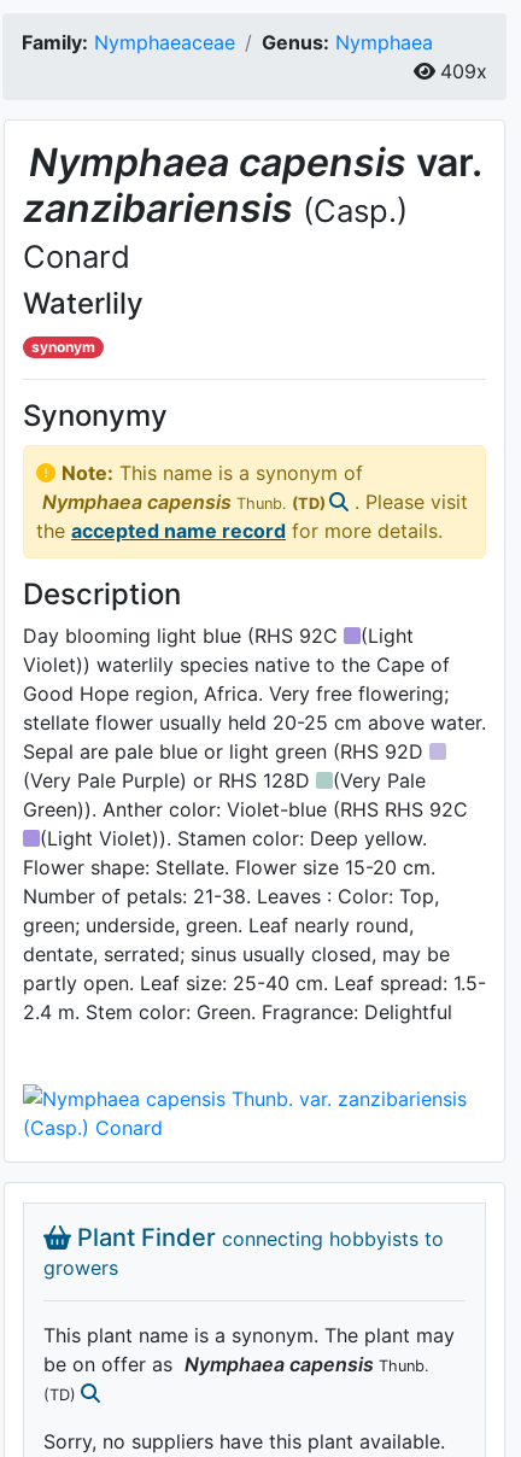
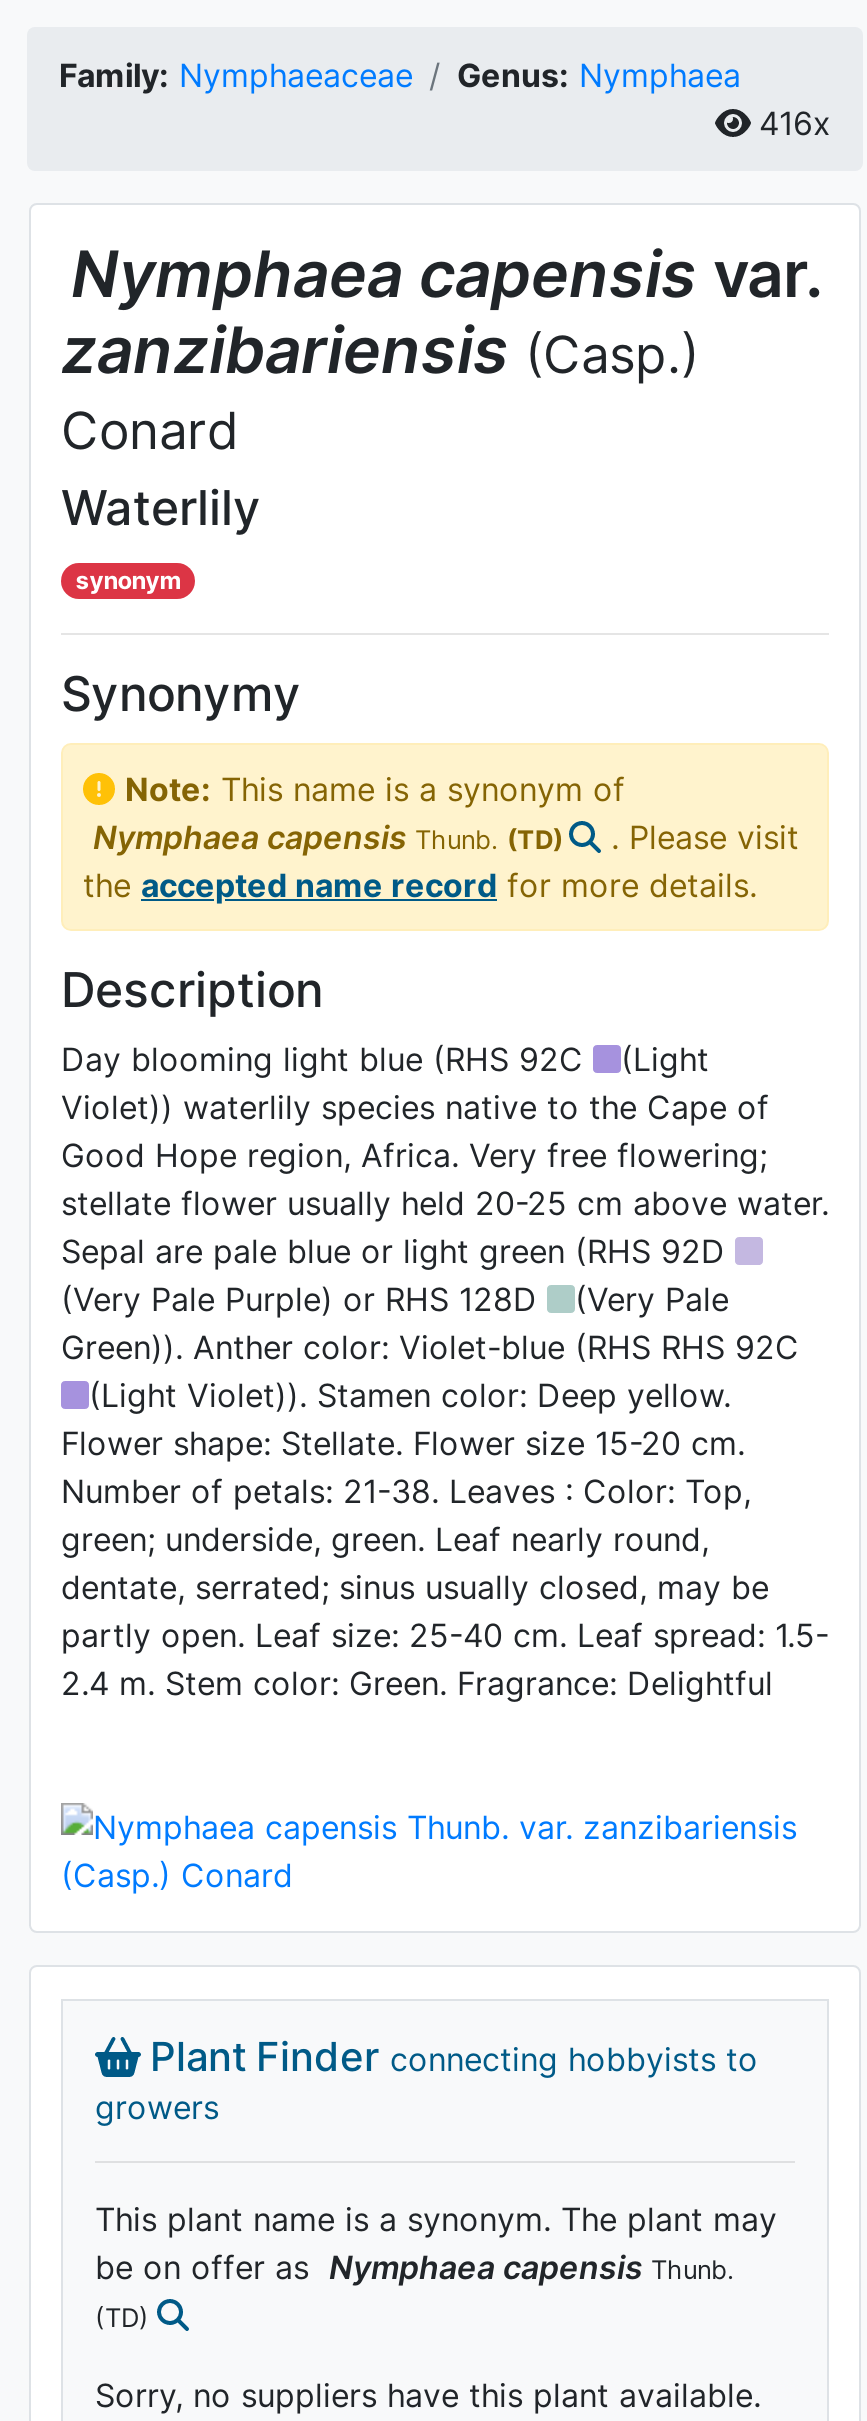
- 409x
+ 416x
